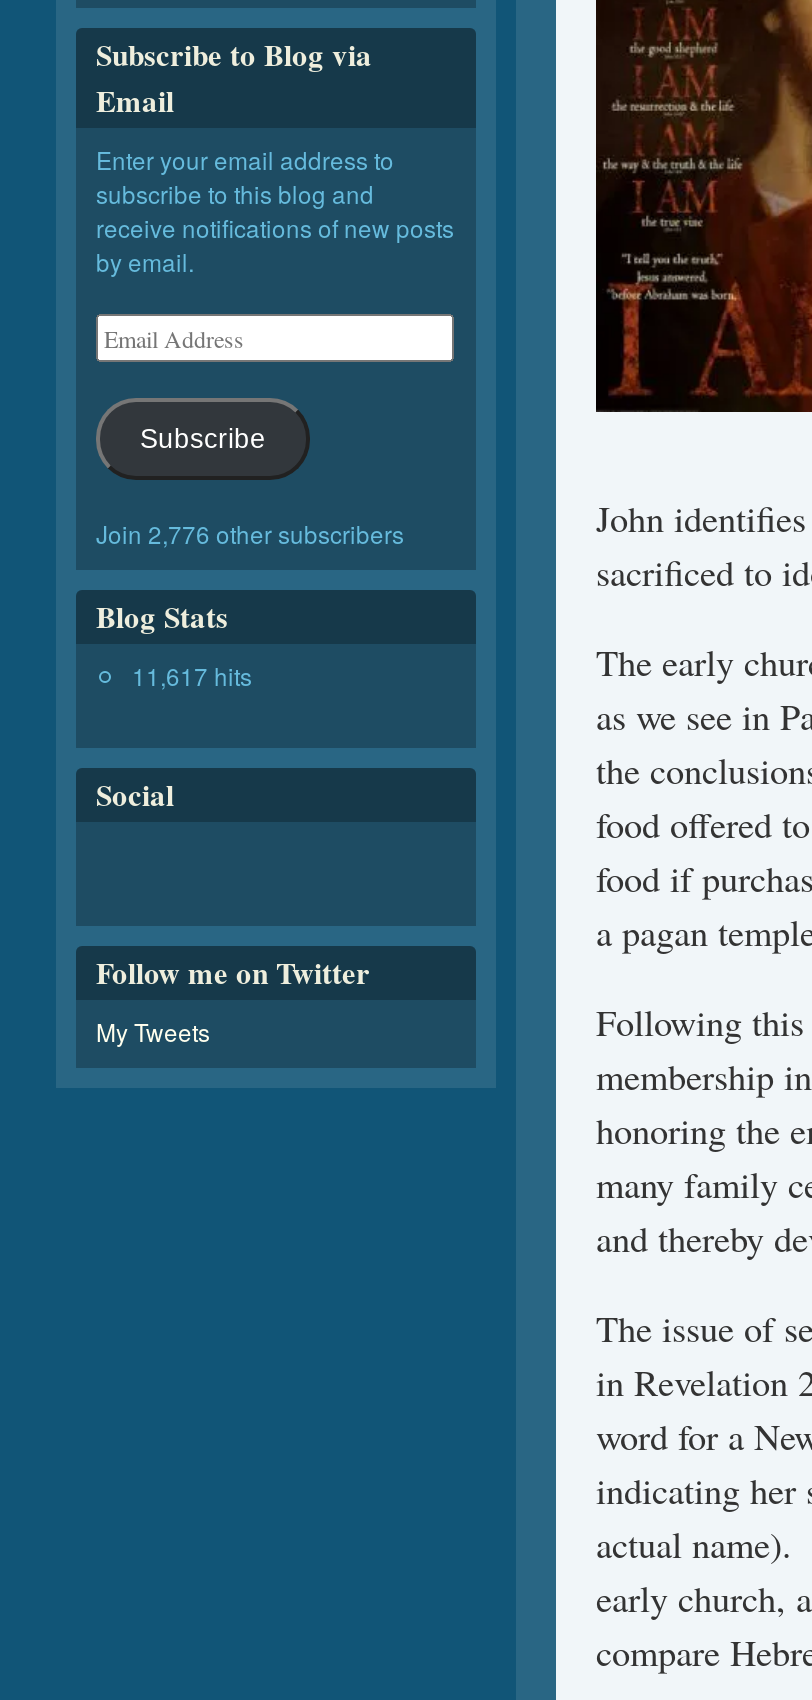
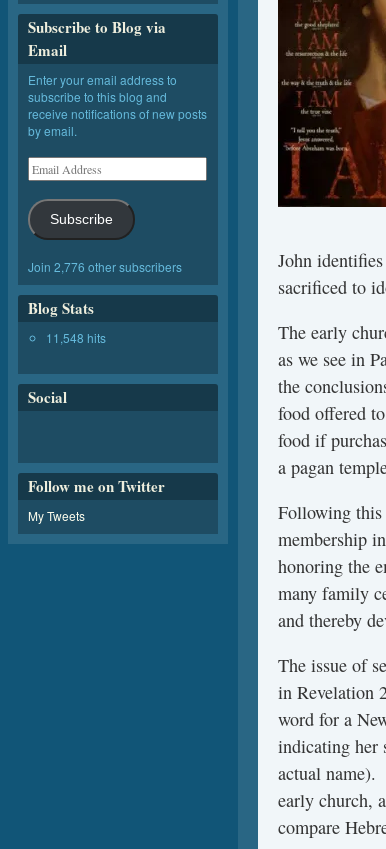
- 11,617 hits
+ 11,548 hits
